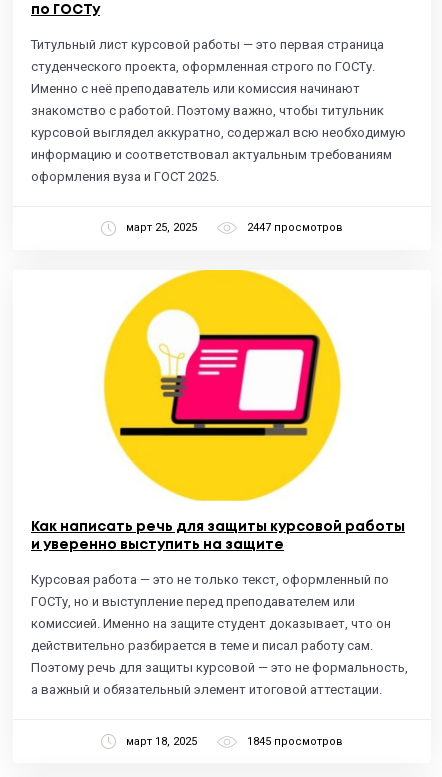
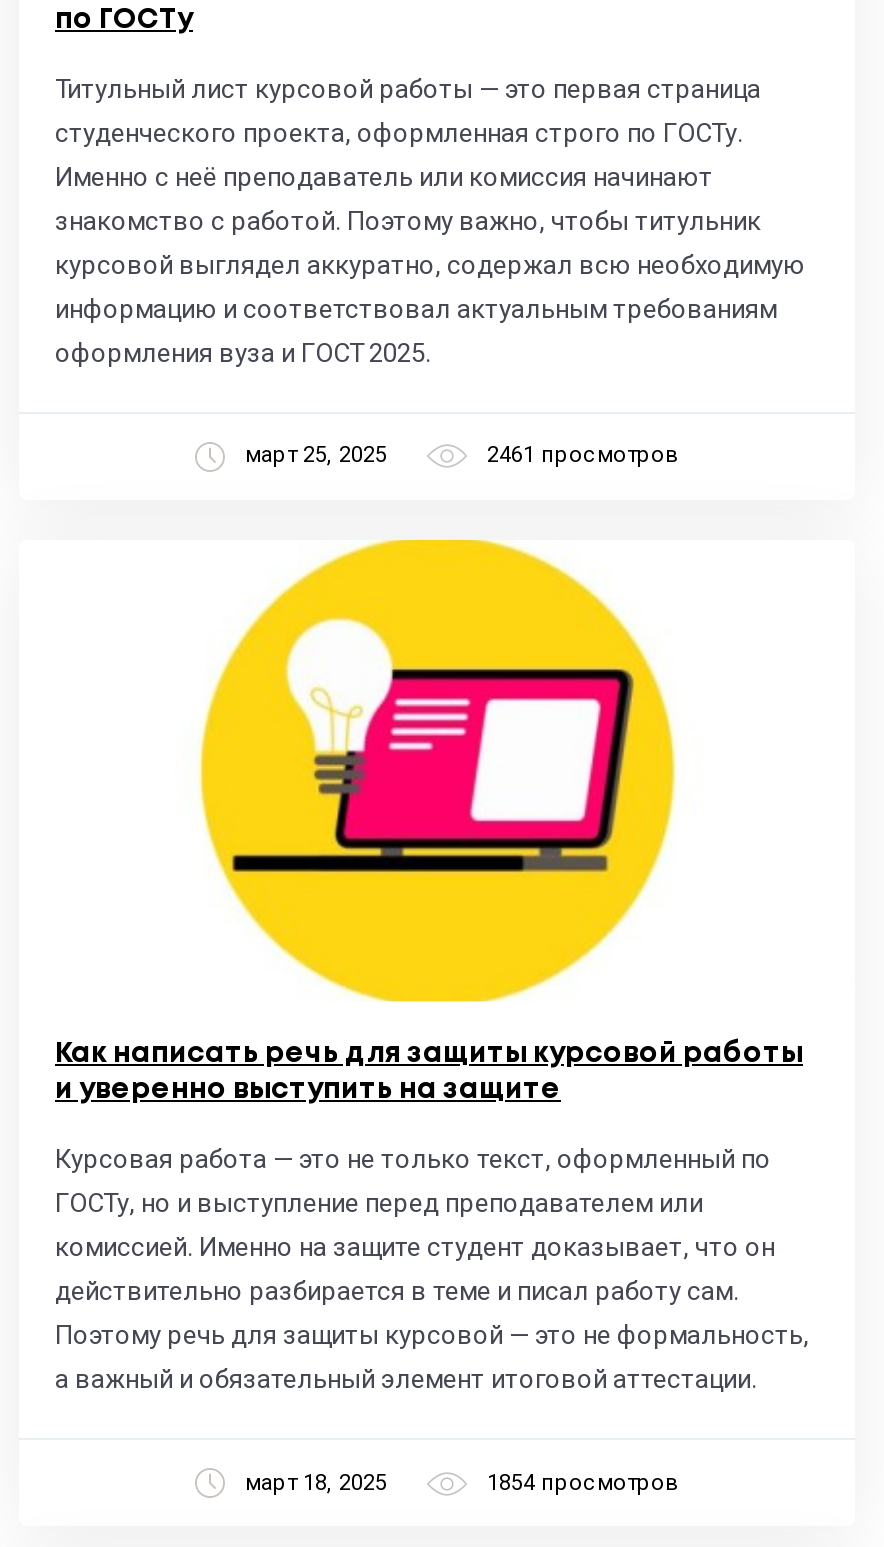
- 2447 просмотров
+ 2461 просмотров

- 1845 просмотров
+ 1854 просмотров
